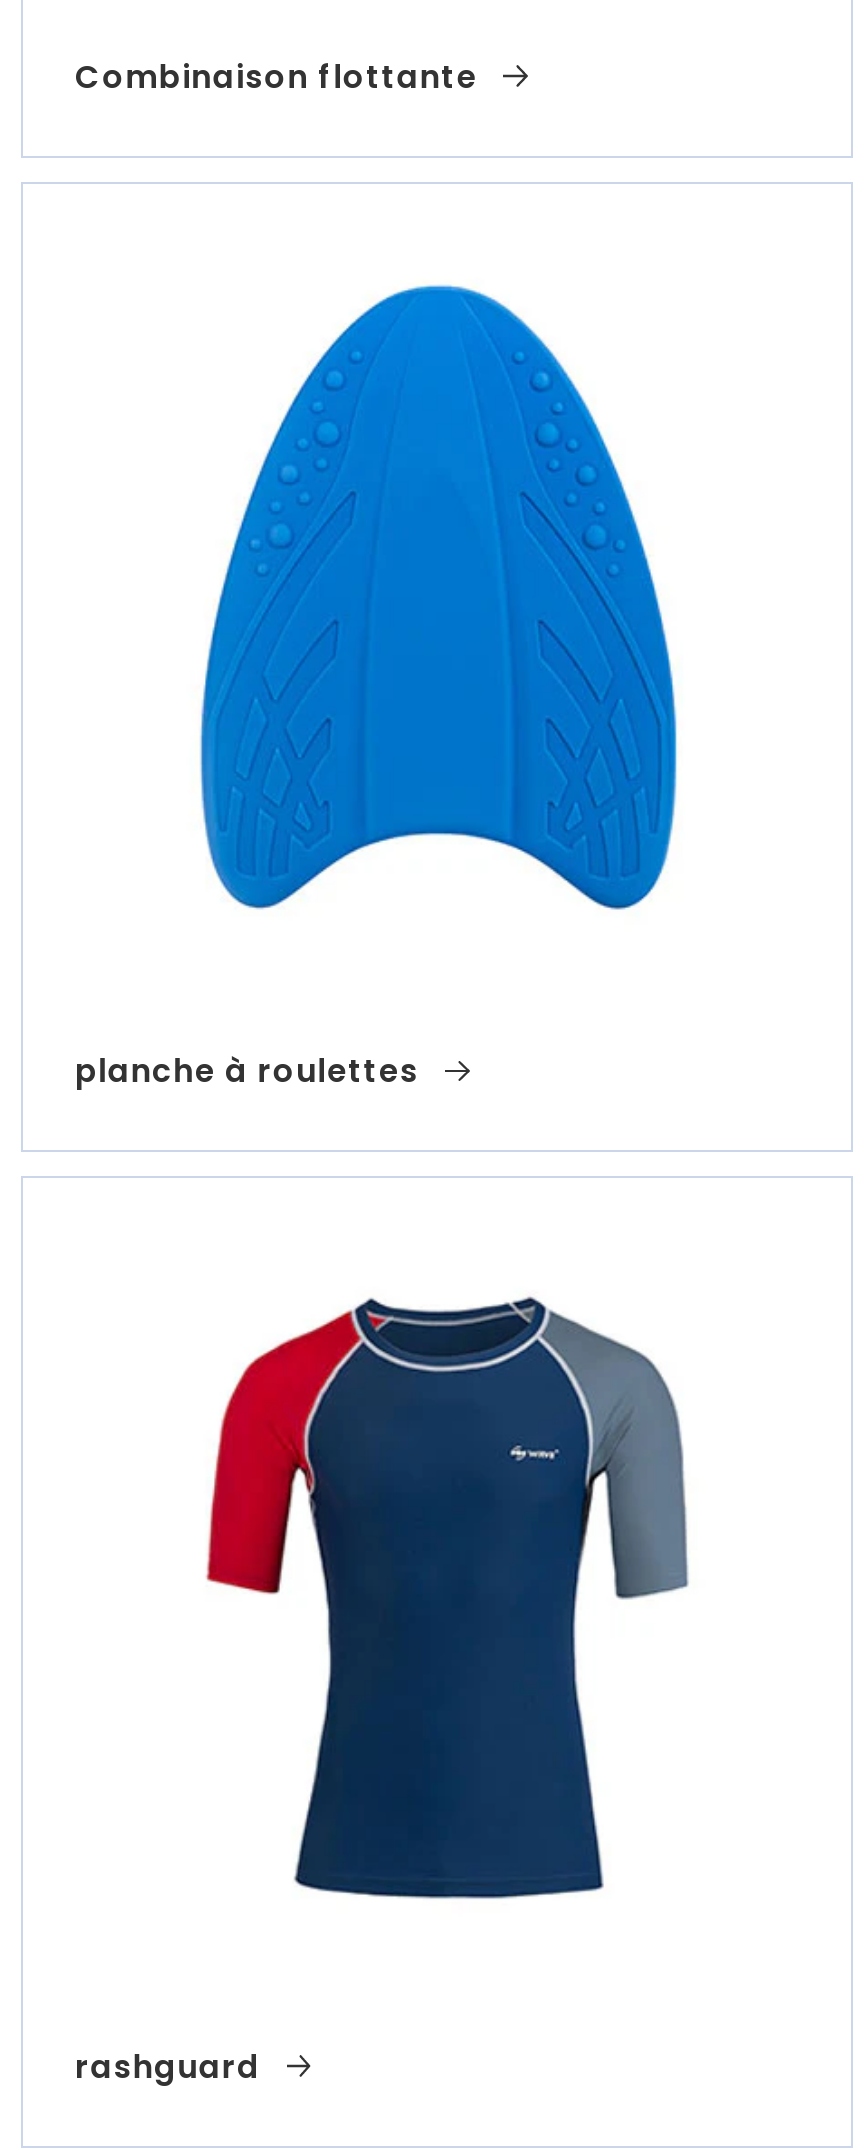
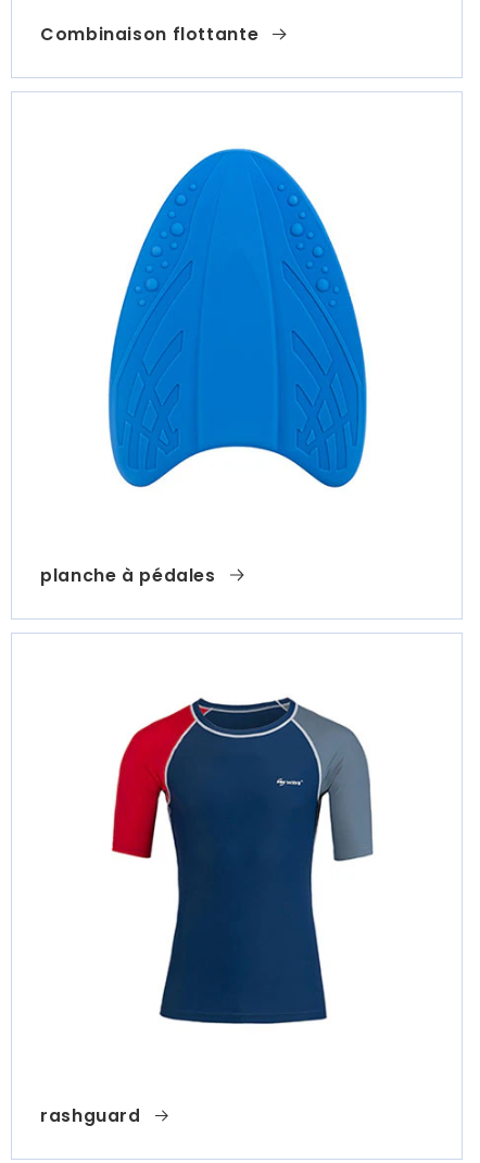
- planche à roulettes
+ planche à pédales
